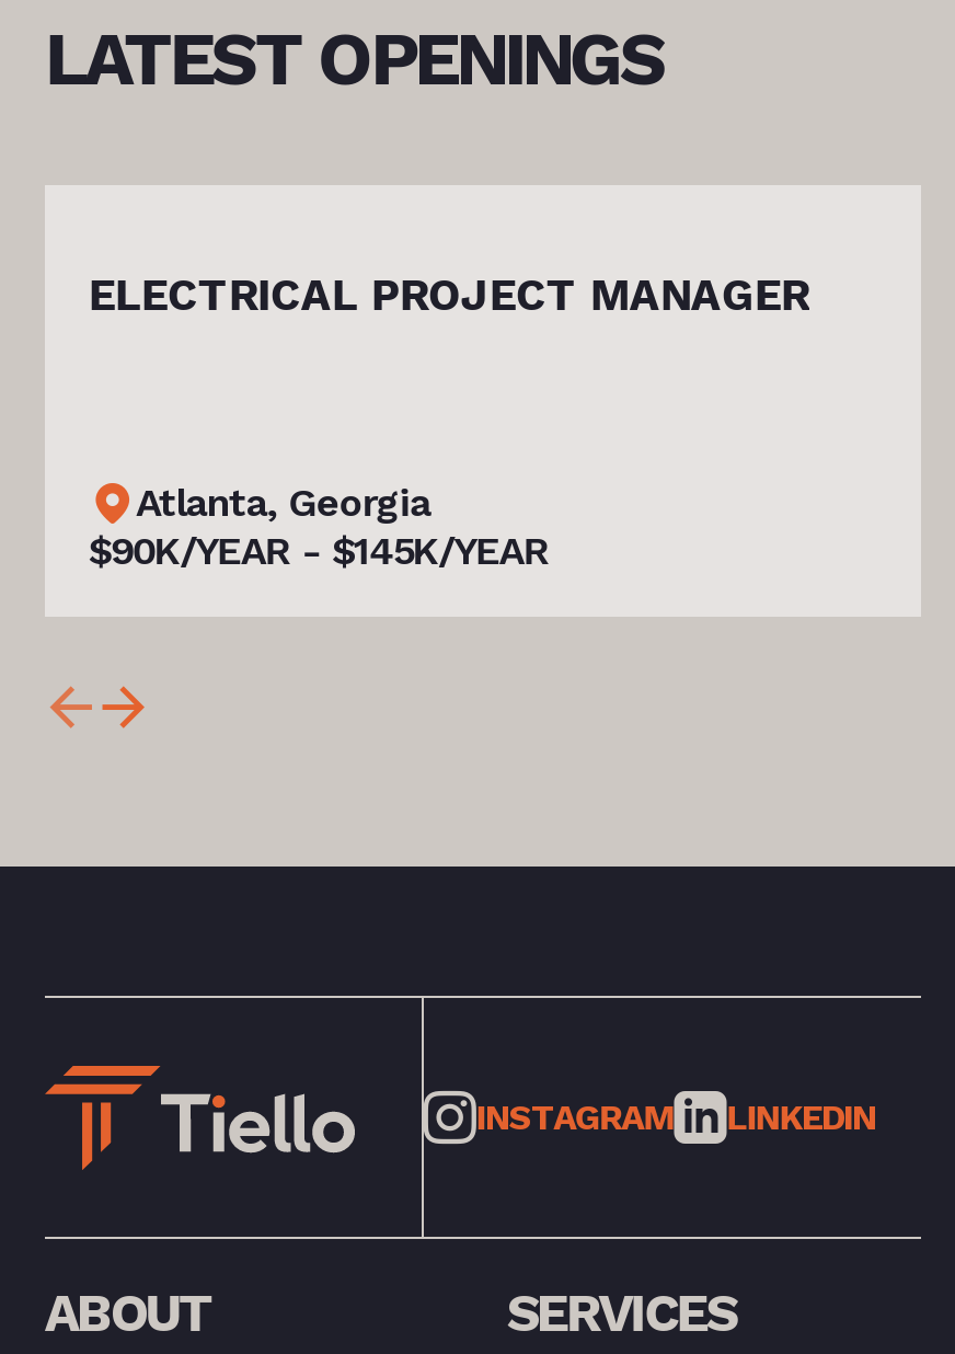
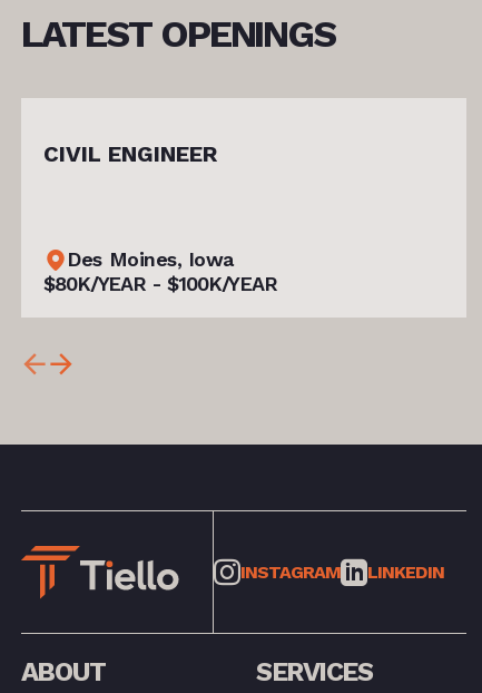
- ELECTRICAL PROJECT MANAGER
+ CIVIL ENGINEER

- Atlanta, Georgia
- $90K/YEAR - $145K/YEAR
+ Des Moines, Iowa
+ $80K/YEAR - $100K/YEAR
